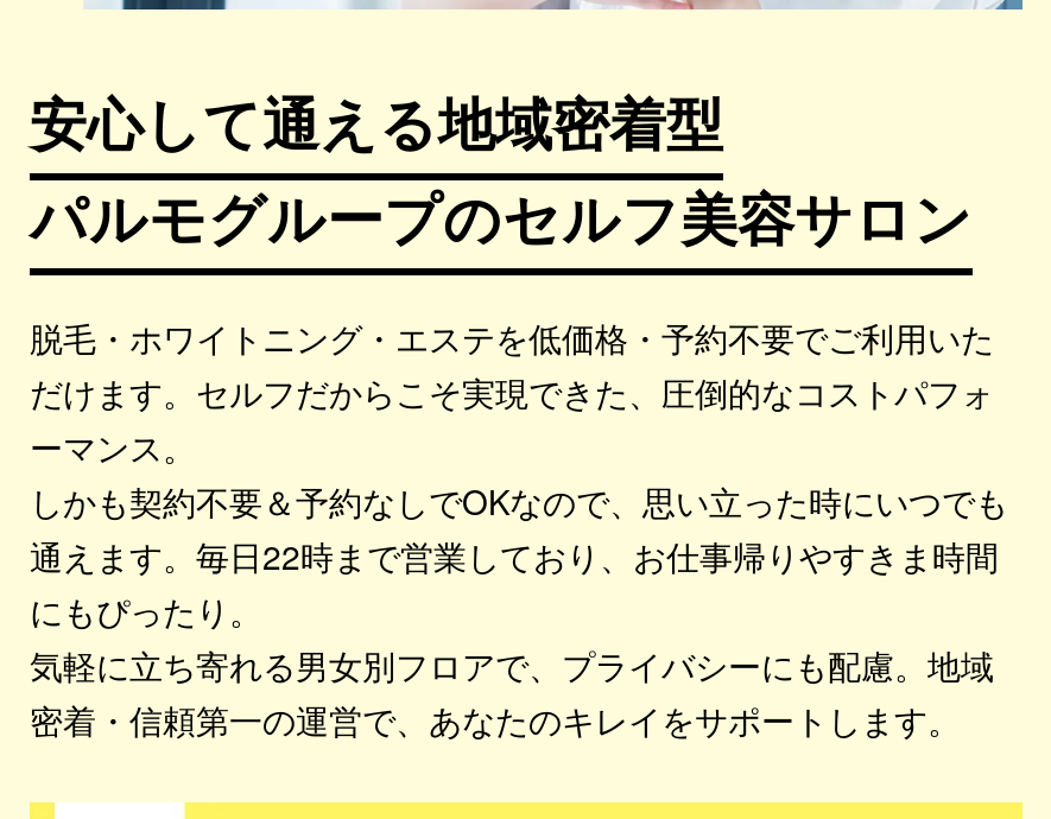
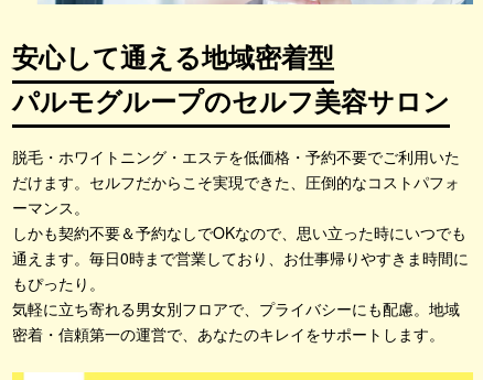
- 通えます。毎日22時まで営業しており、お仕事帰りやすきま時間
- にもぴったり。
+ 通えます。毎日0時まで営業しており、お仕事帰りやすきま時間に
+ もぴったり。
